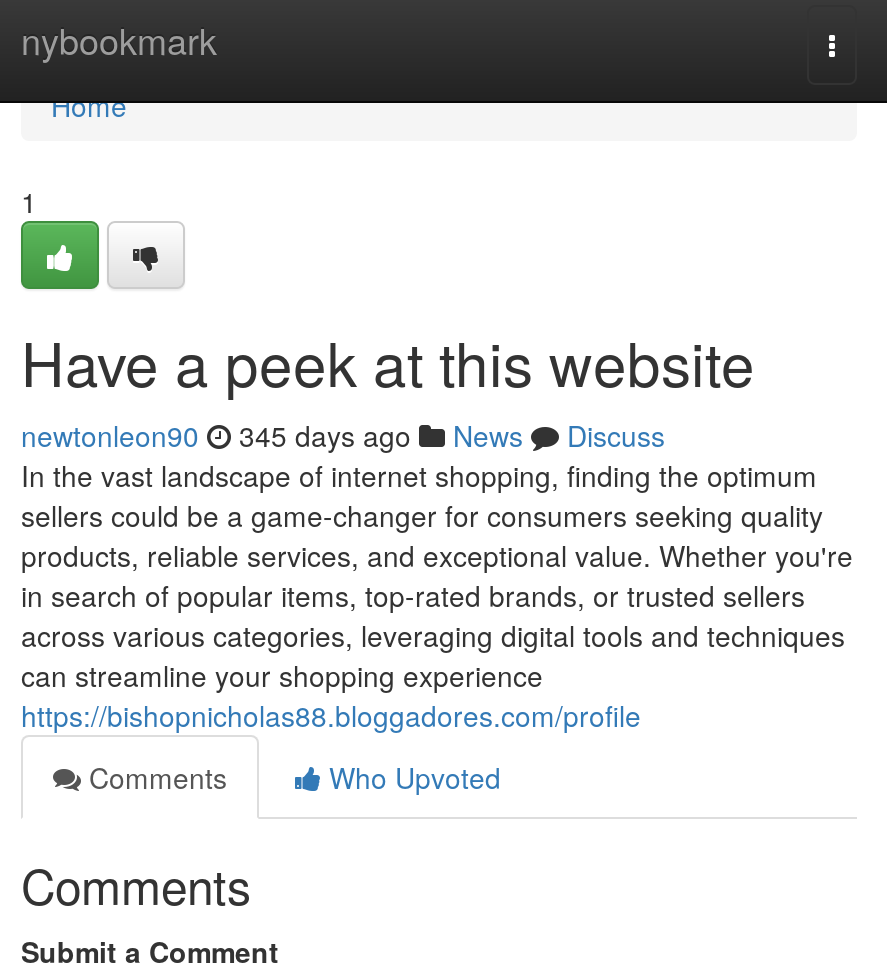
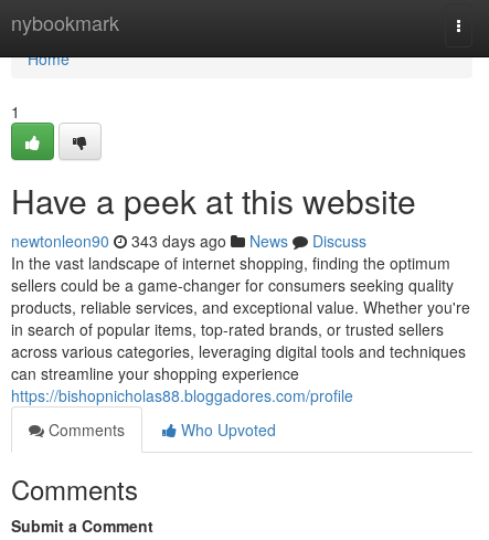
- newtonleon90 345 days ago News Discuss
+ newtonleon90 343 days ago News Discuss
